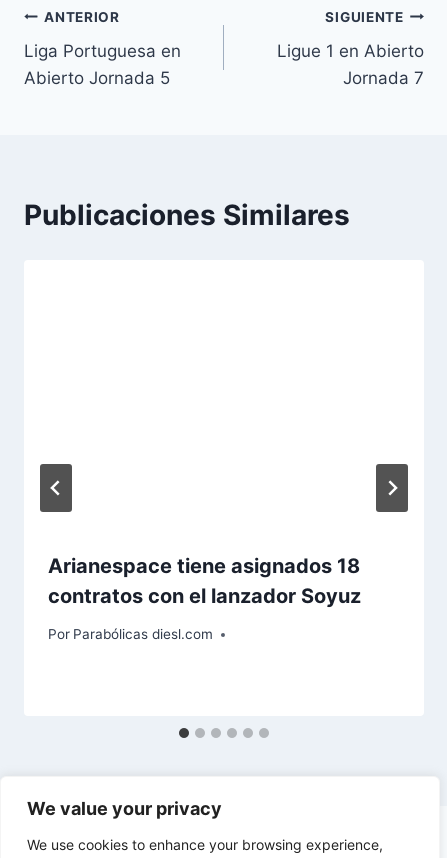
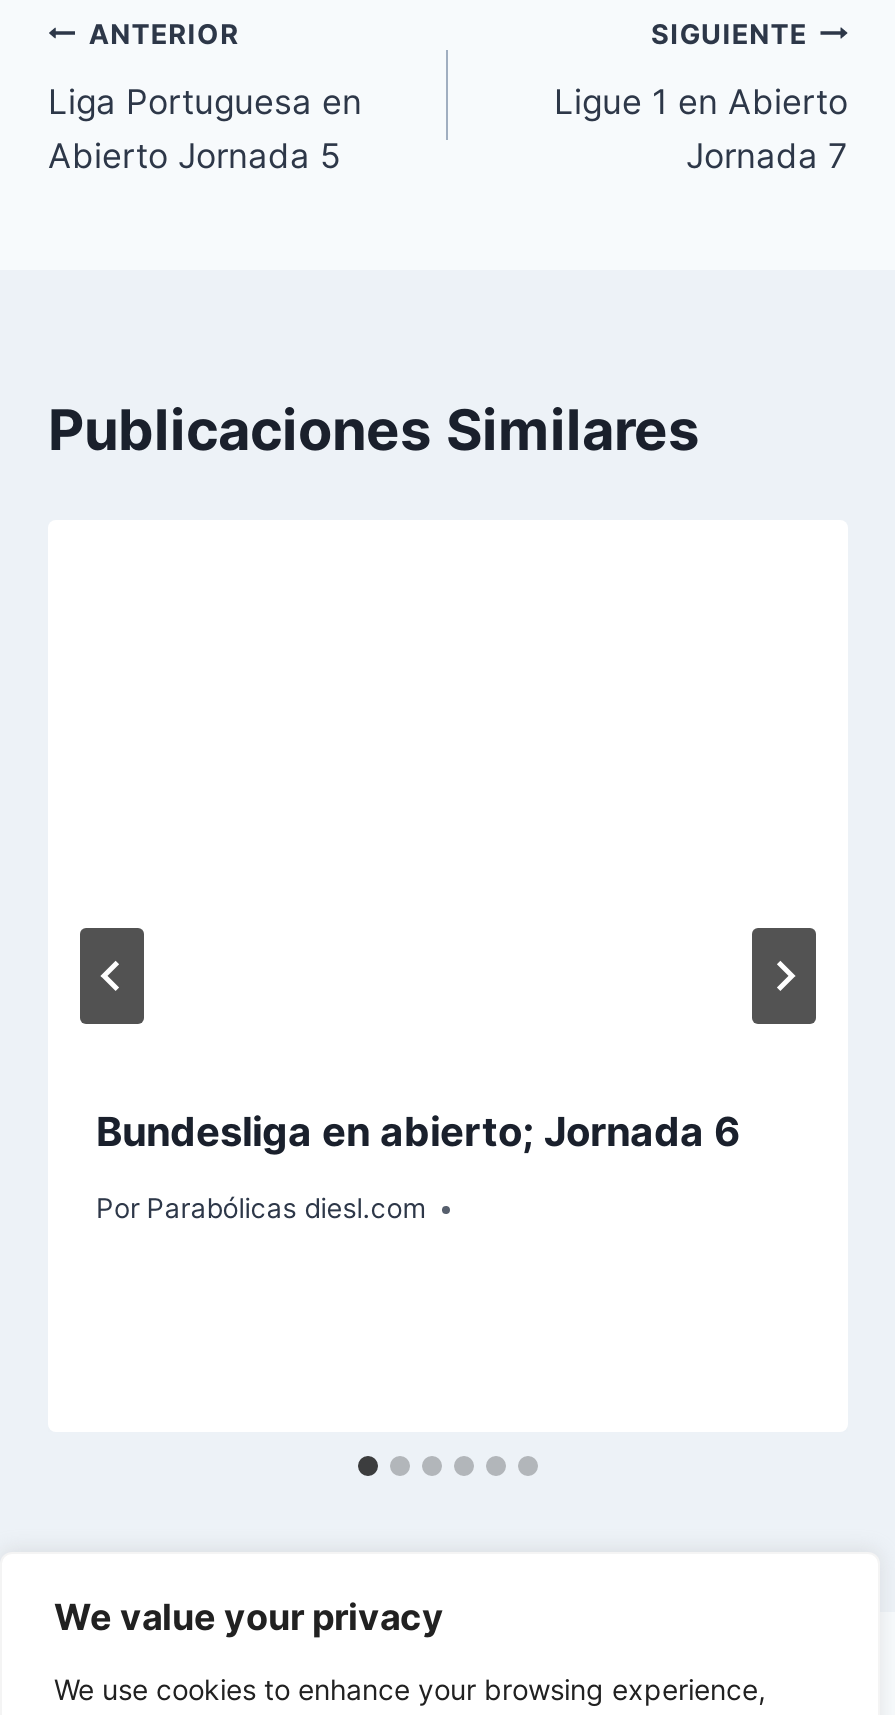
- Arianespace tiene asignados 18
- contratos con el lanzador Soyuz
+ Bundesliga en abierto; Jornada 6

moved up: Por Parabólicas diesl.com
